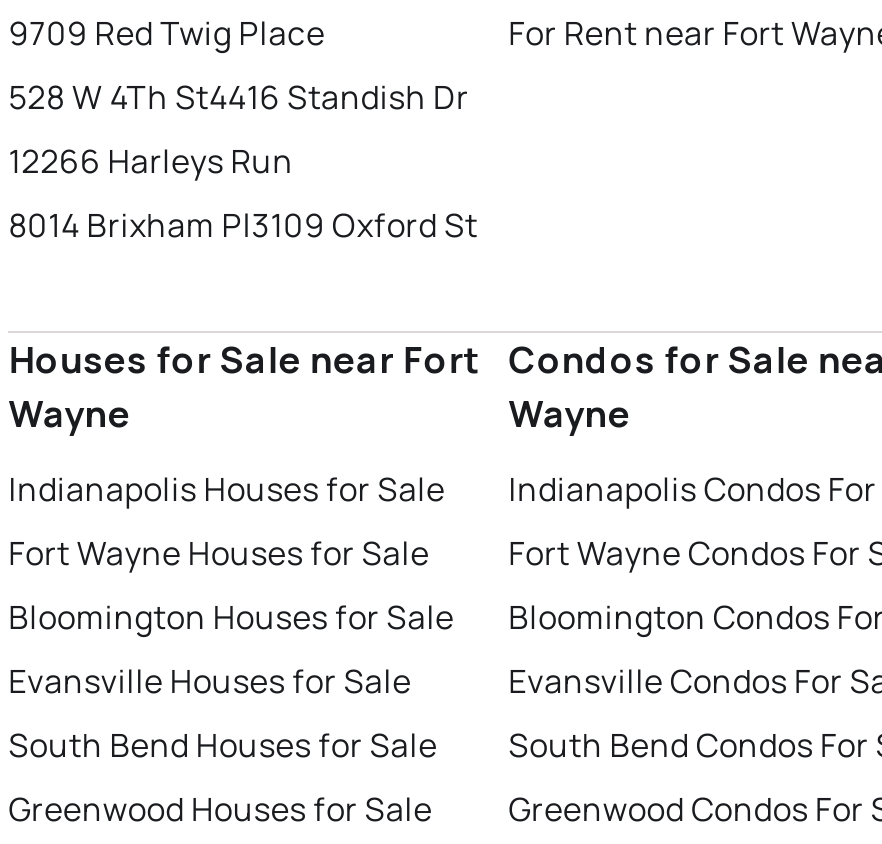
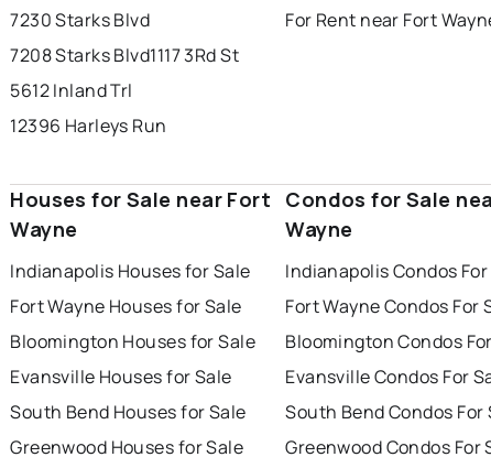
- 9709 Red Twig Place
+ 7230 Starks Blvd

- 528 W 4Th St4416 Standish Dr
+ 7208 Starks Blvd1117 3Rd St

- 12266 Harleys Run
+ 5612 Inland Trl

- 8014 Brixham Pl3109 Oxford St
+ 12396 Harleys Run
